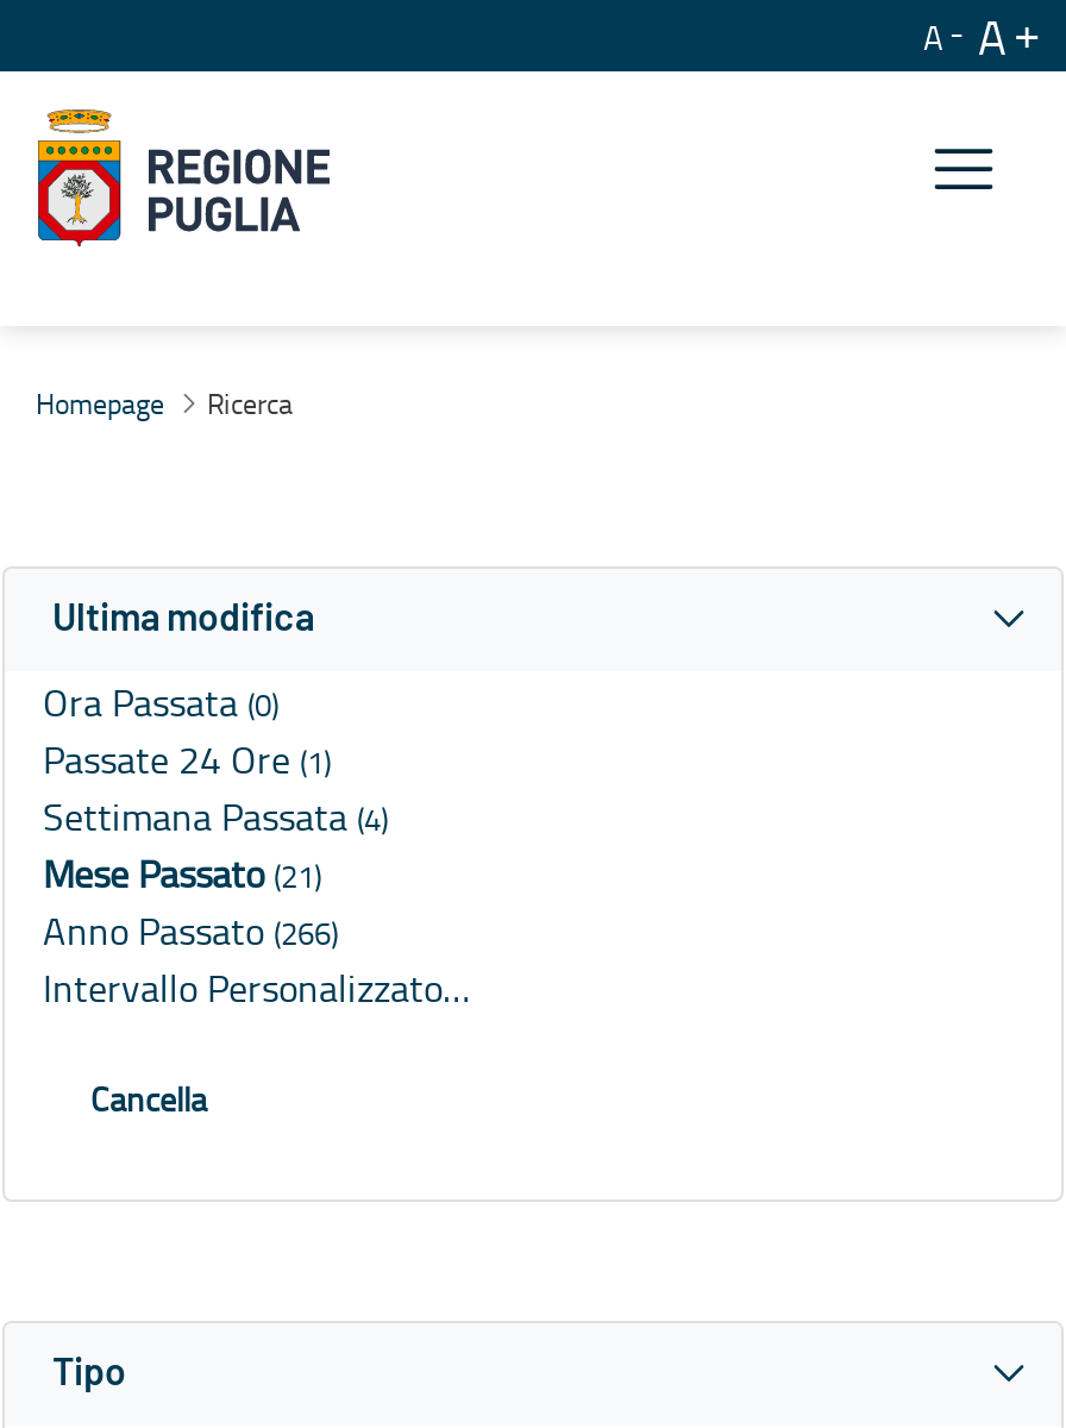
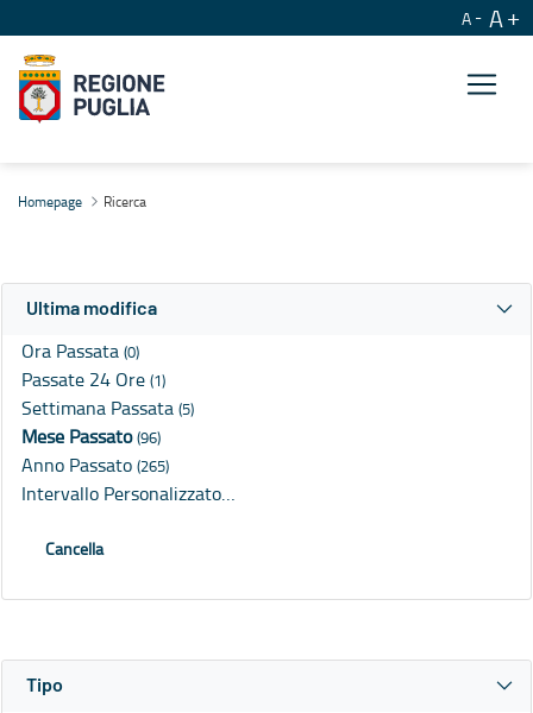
- Settimana Passata (4)
+ Settimana Passata (5)

- Mese Passato (21)
+ Mese Passato (96)

- Anno Passato (266)
+ Anno Passato (265)
